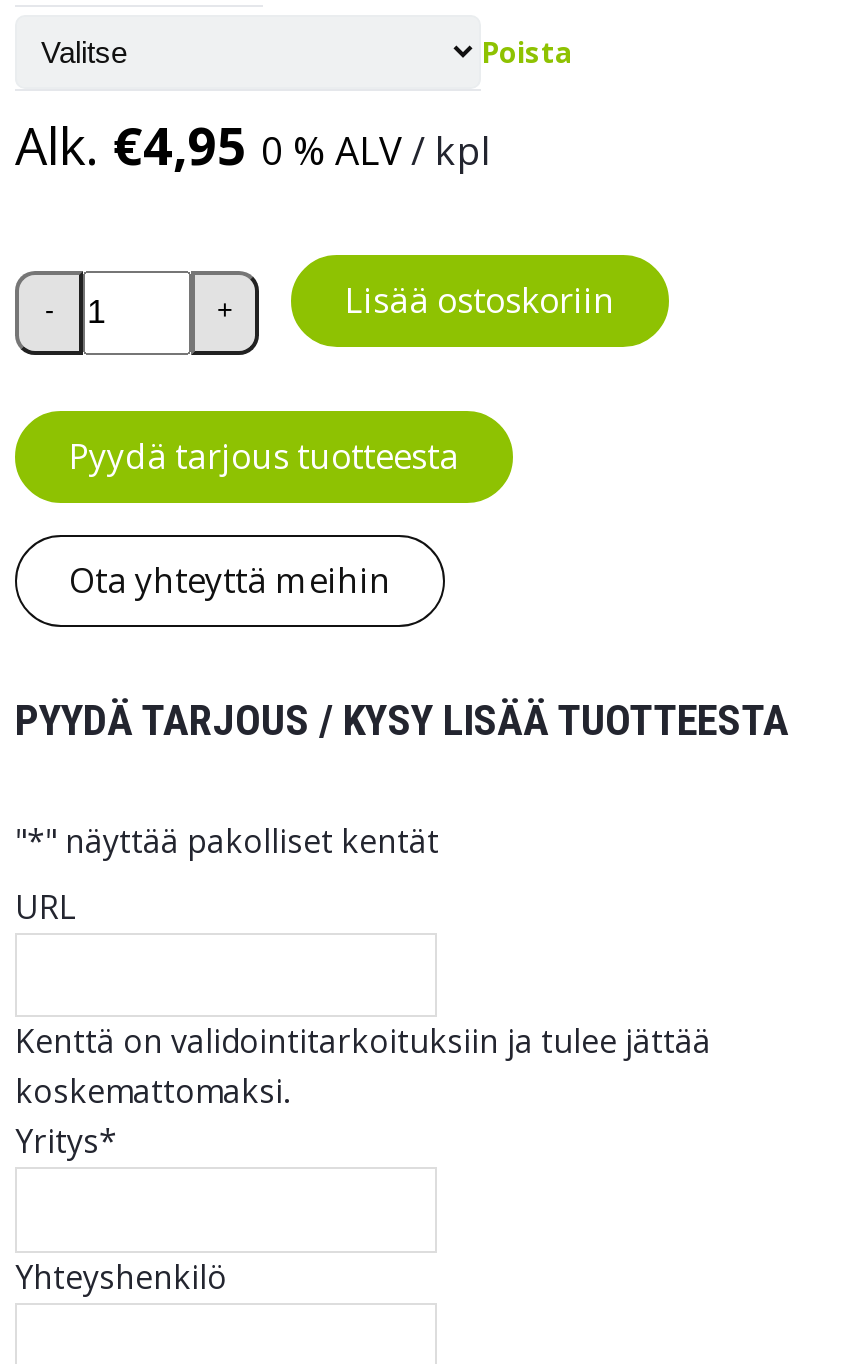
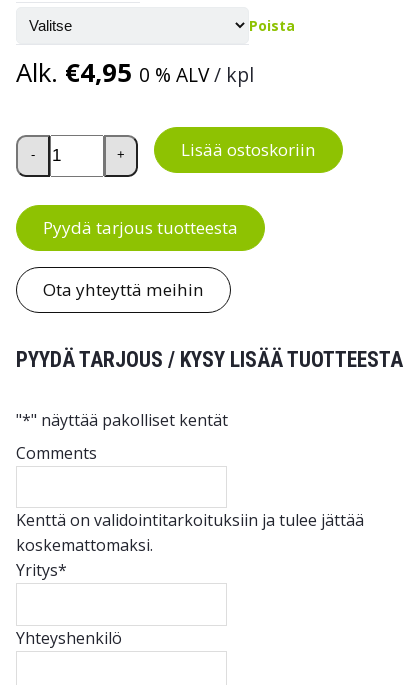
- URL
+ Comments
